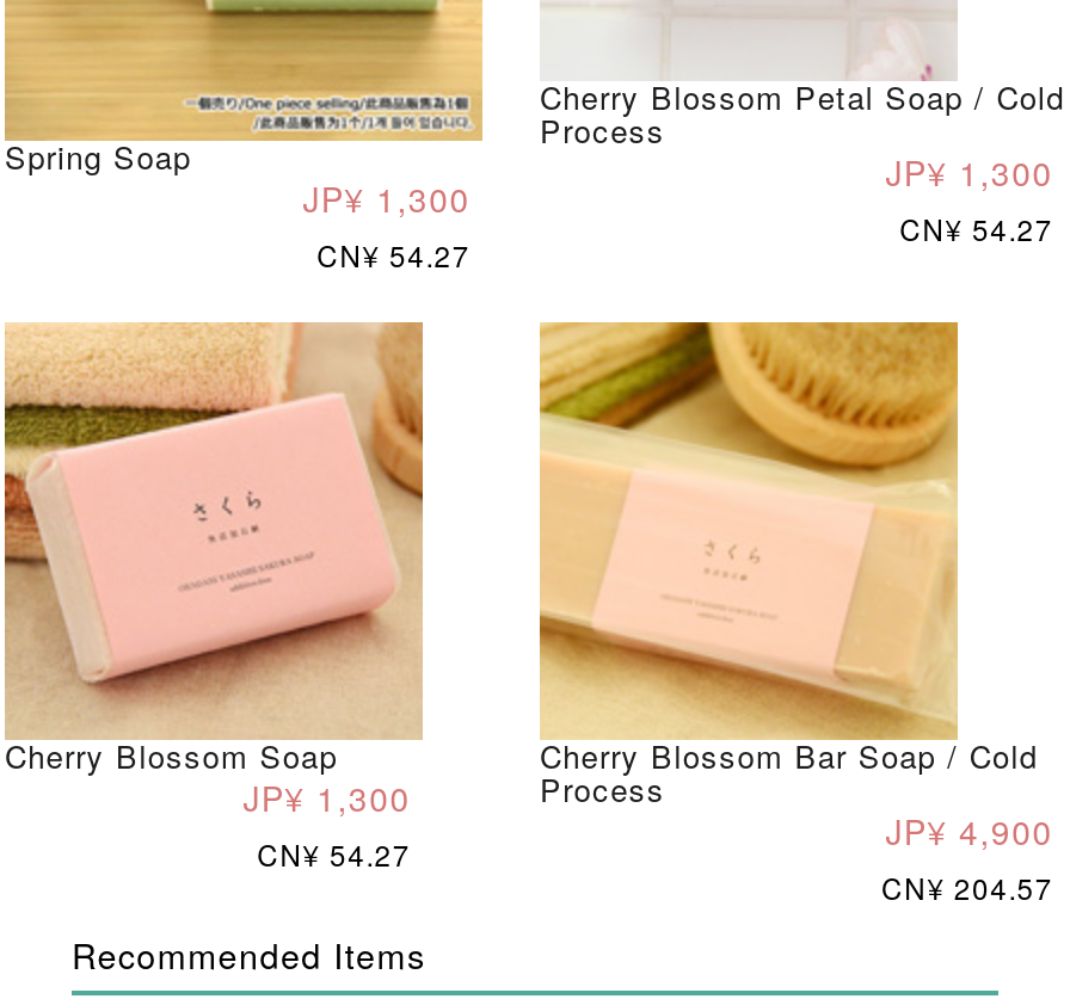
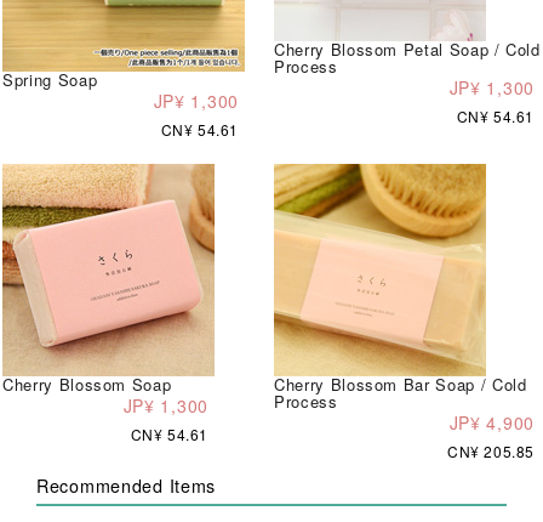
- CN¥ 54.27
+ CN¥ 54.61

- CN¥ 54.27
+ CN¥ 54.61

- CN¥ 54.27
+ CN¥ 54.61

- CN¥ 204.57
+ CN¥ 205.85
